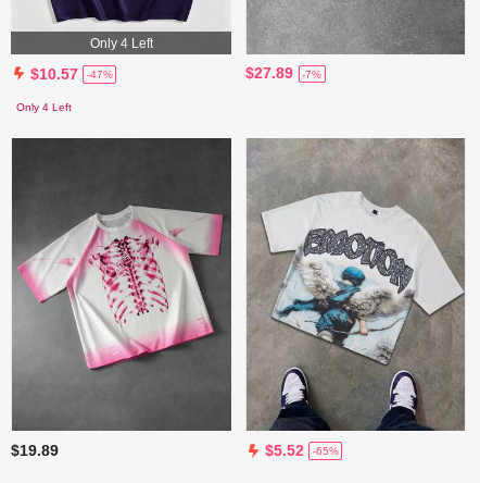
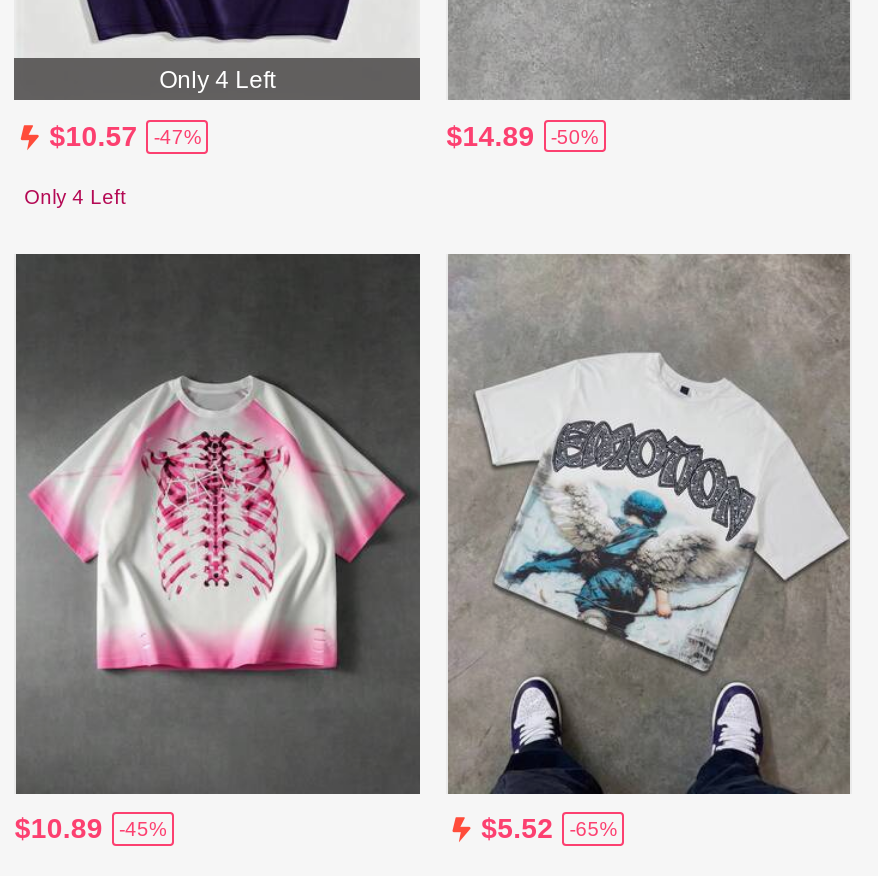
- $27.89
- -7%
+ $14.89
+ -50%

- [image]
+ [image]

- $19.89
+ $10.89
+ -45%
